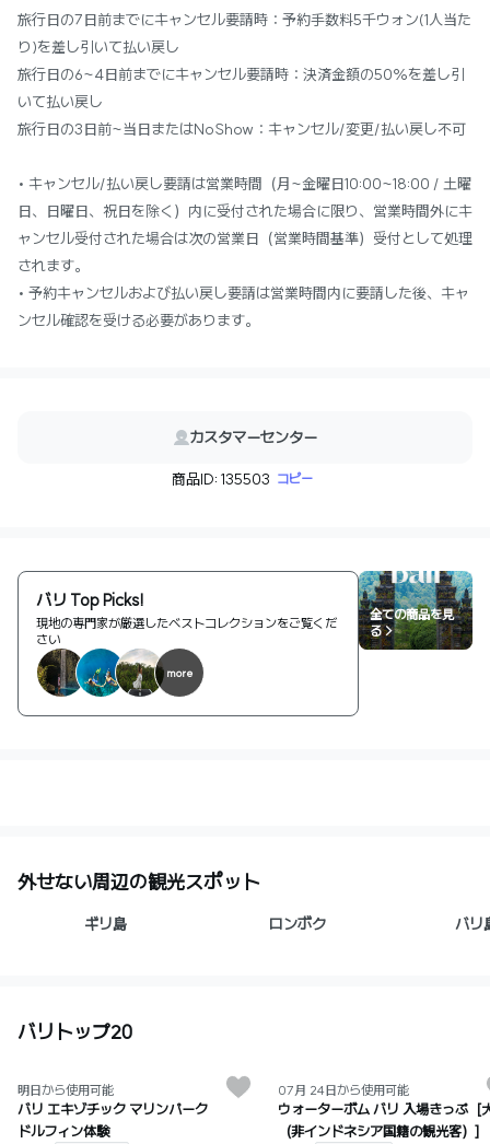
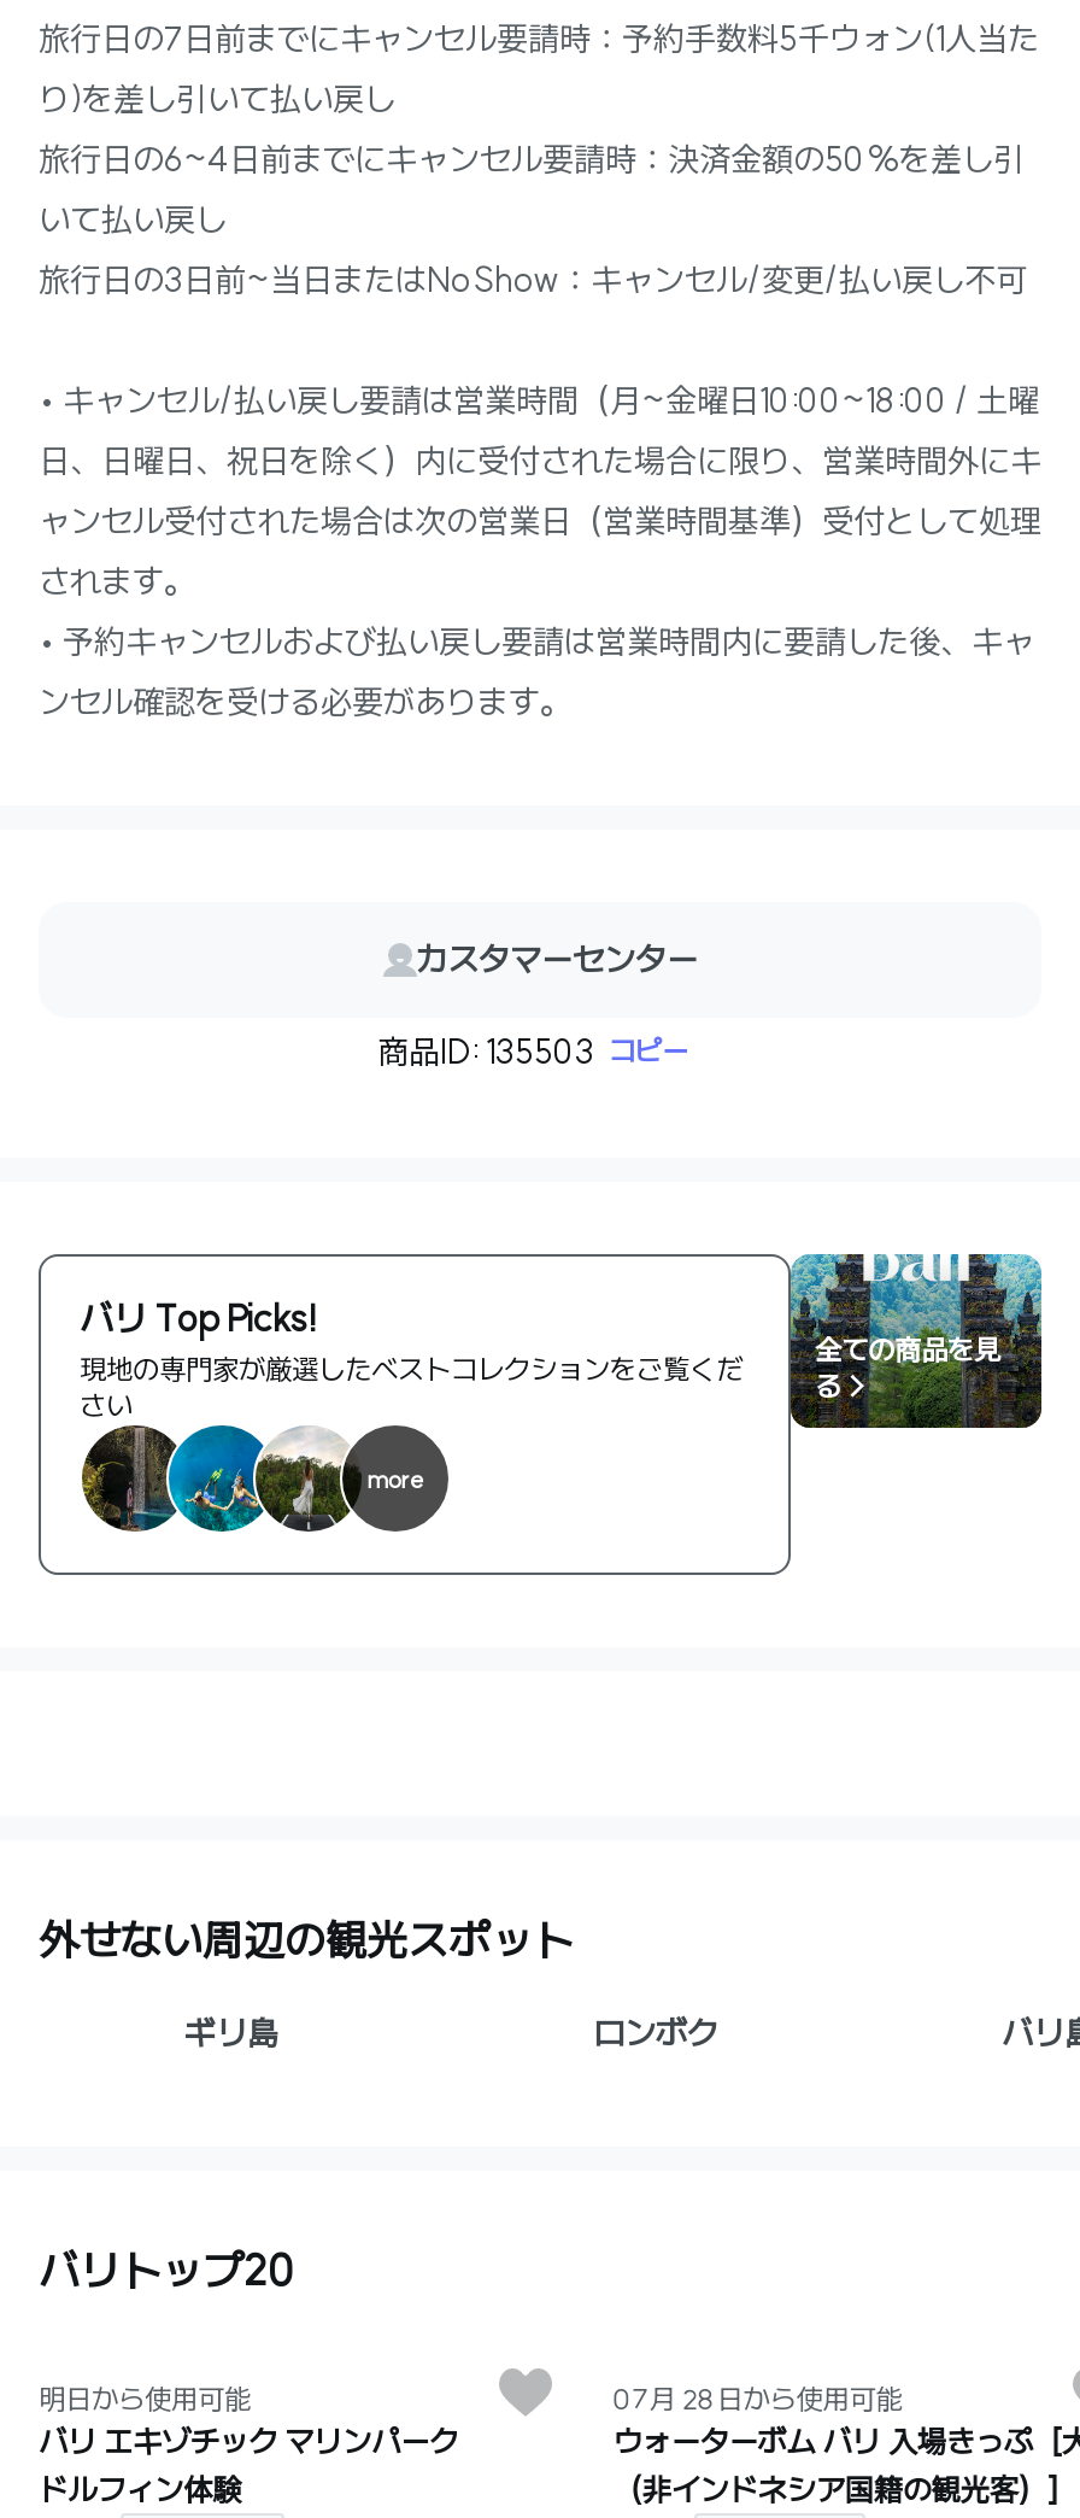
- 07月 24日から使用可能
+ 07月 28日から使用可能
